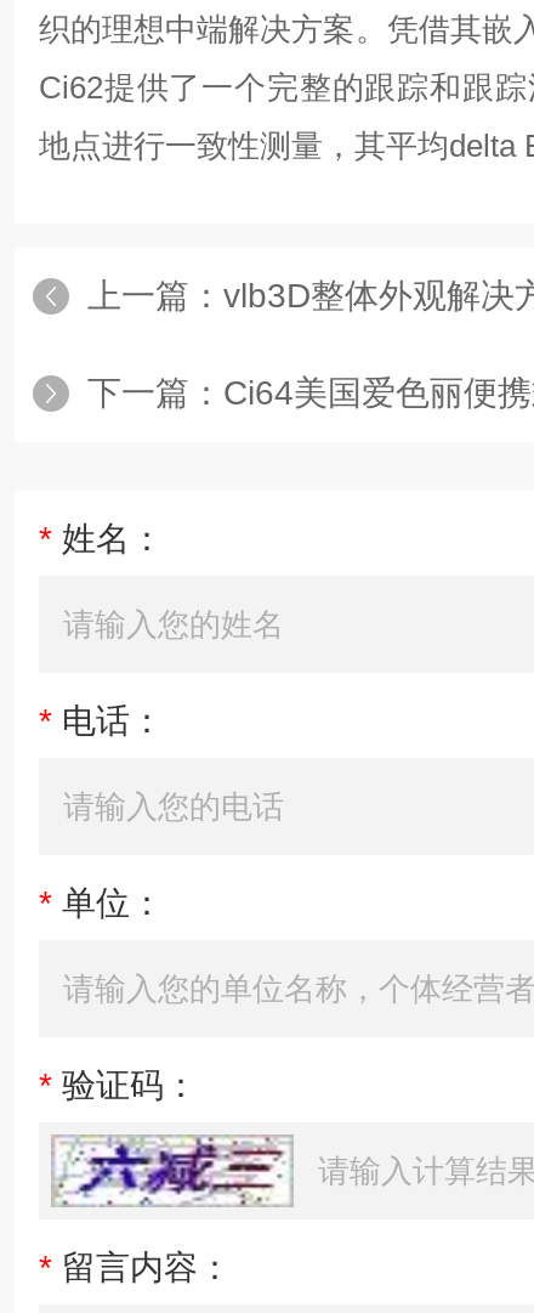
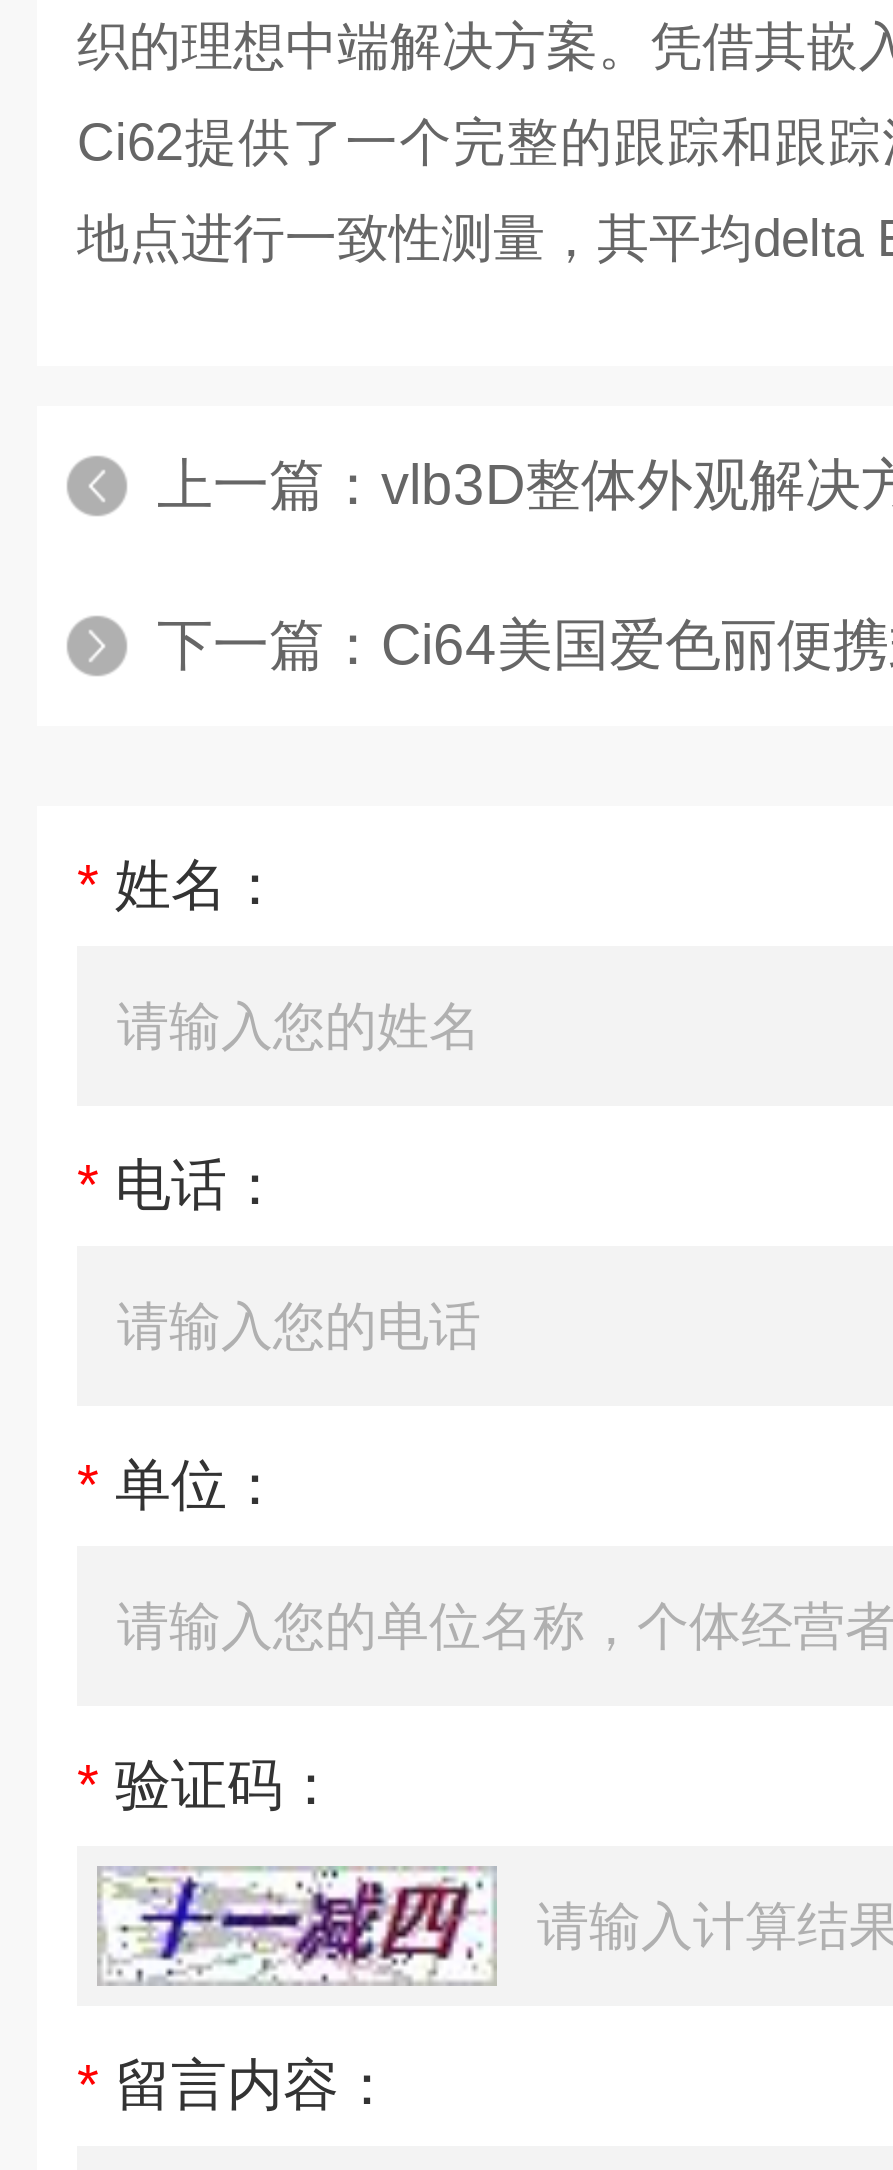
- [image]
+ [image]
